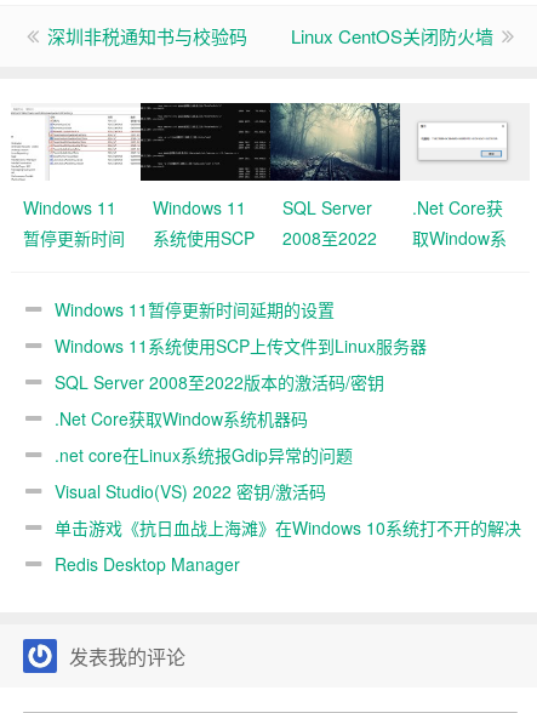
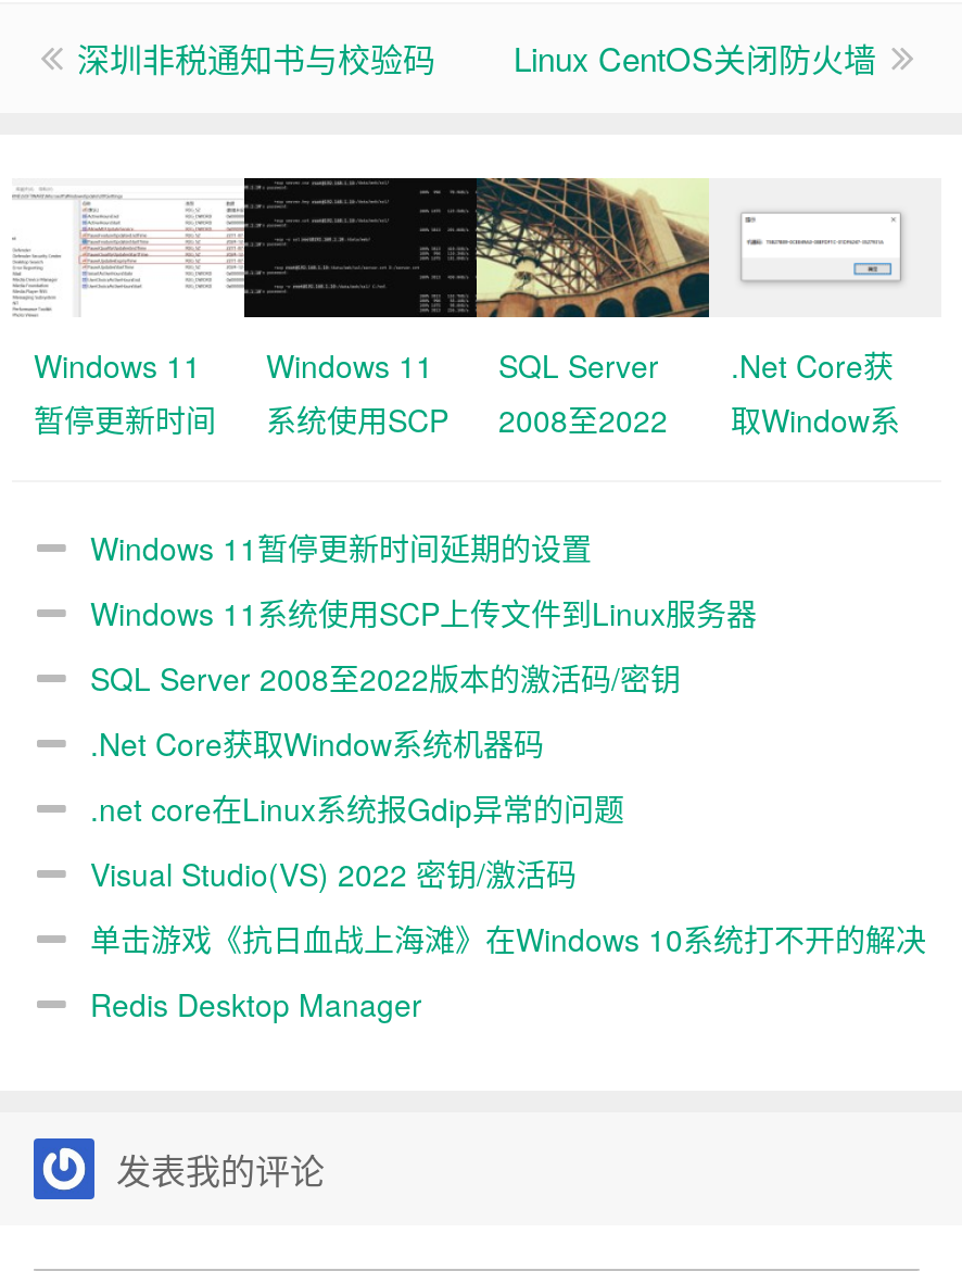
- [image]
+ [image]
